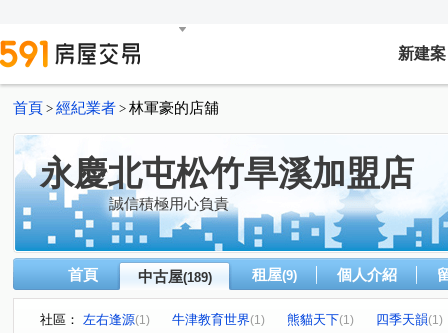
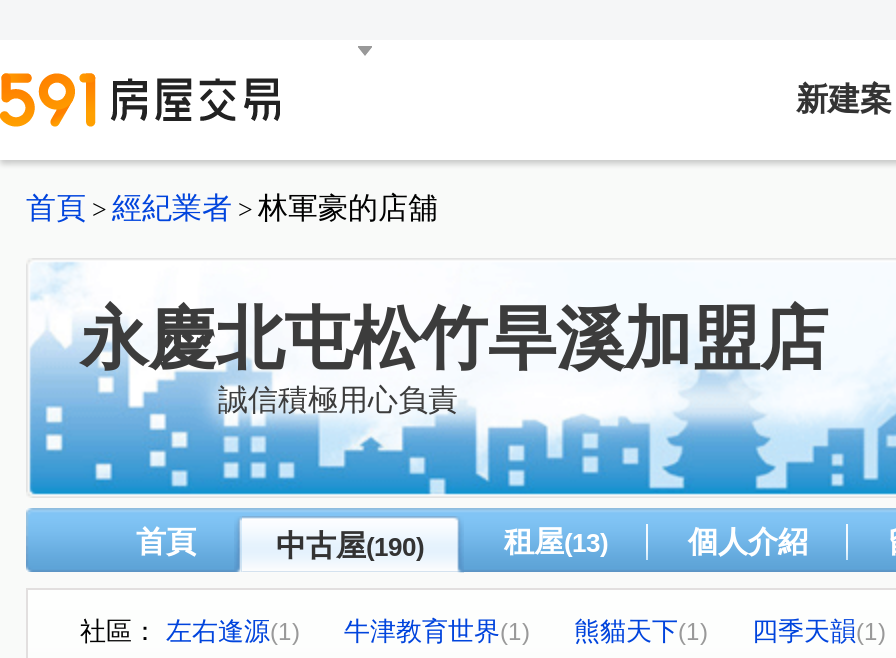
- 中古屋(189)
+ 中古屋(190)

- 租屋(9)
+ 租屋(13)
